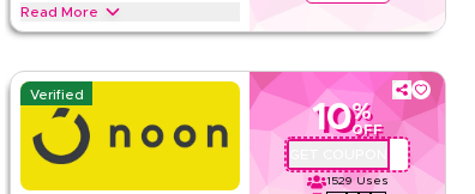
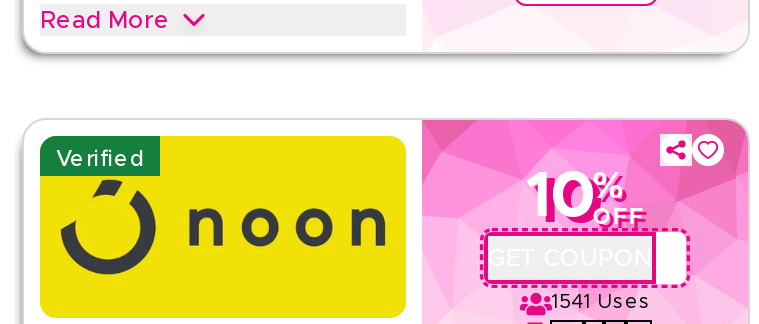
- 1529 Uses
+ 1541 Uses
